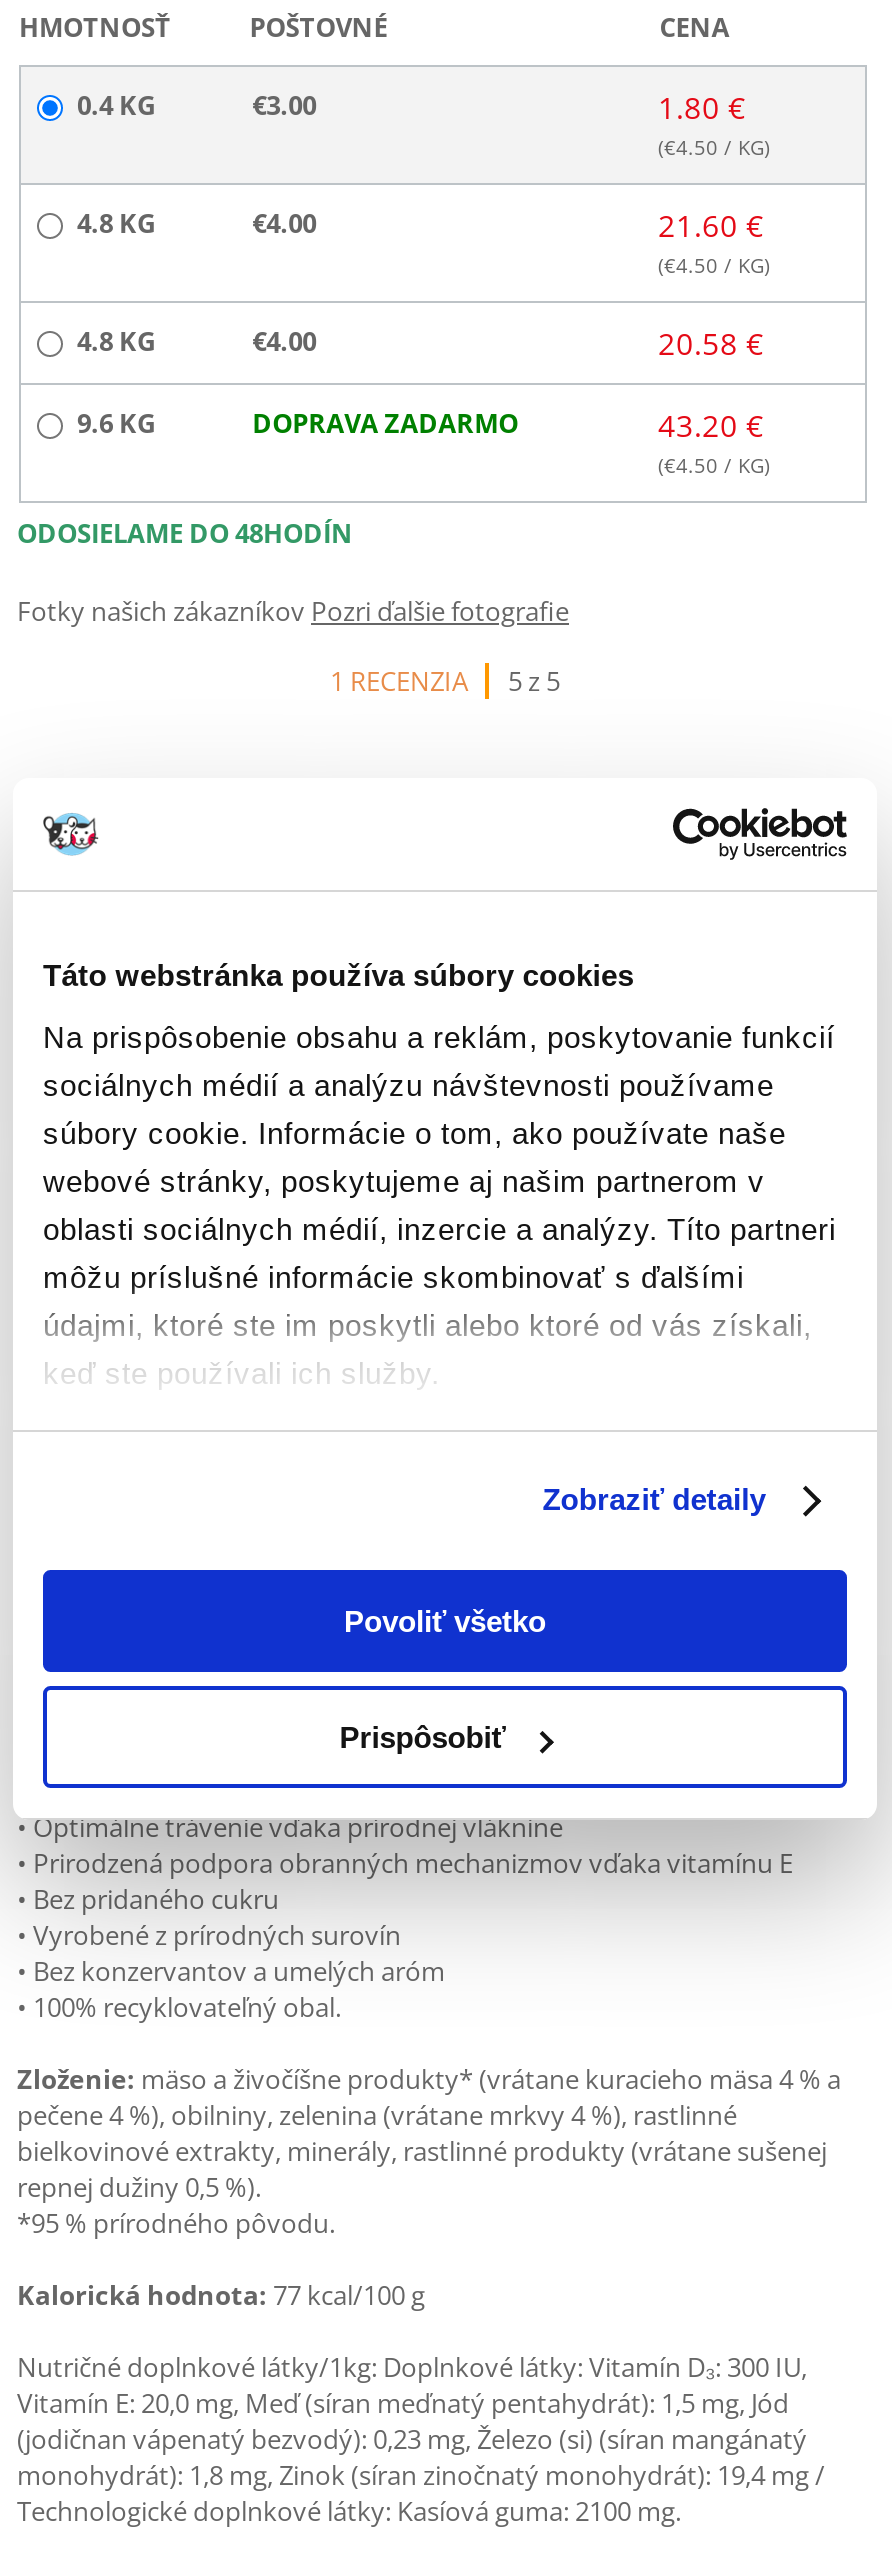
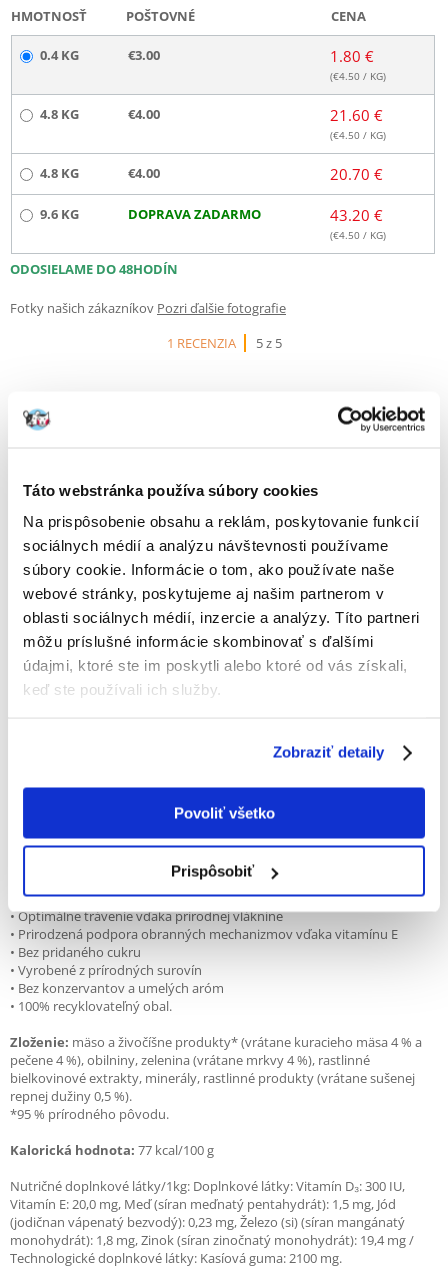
- 20.58 €
+ 20.70 €
